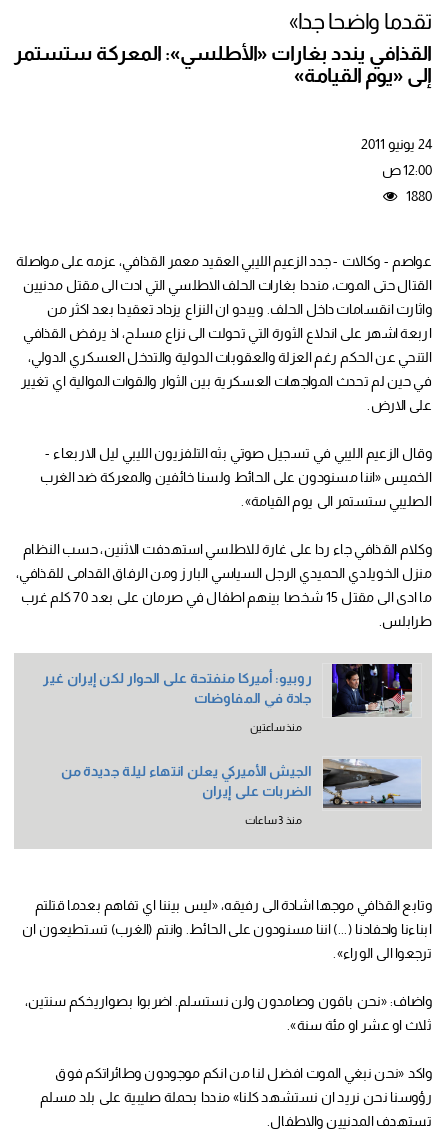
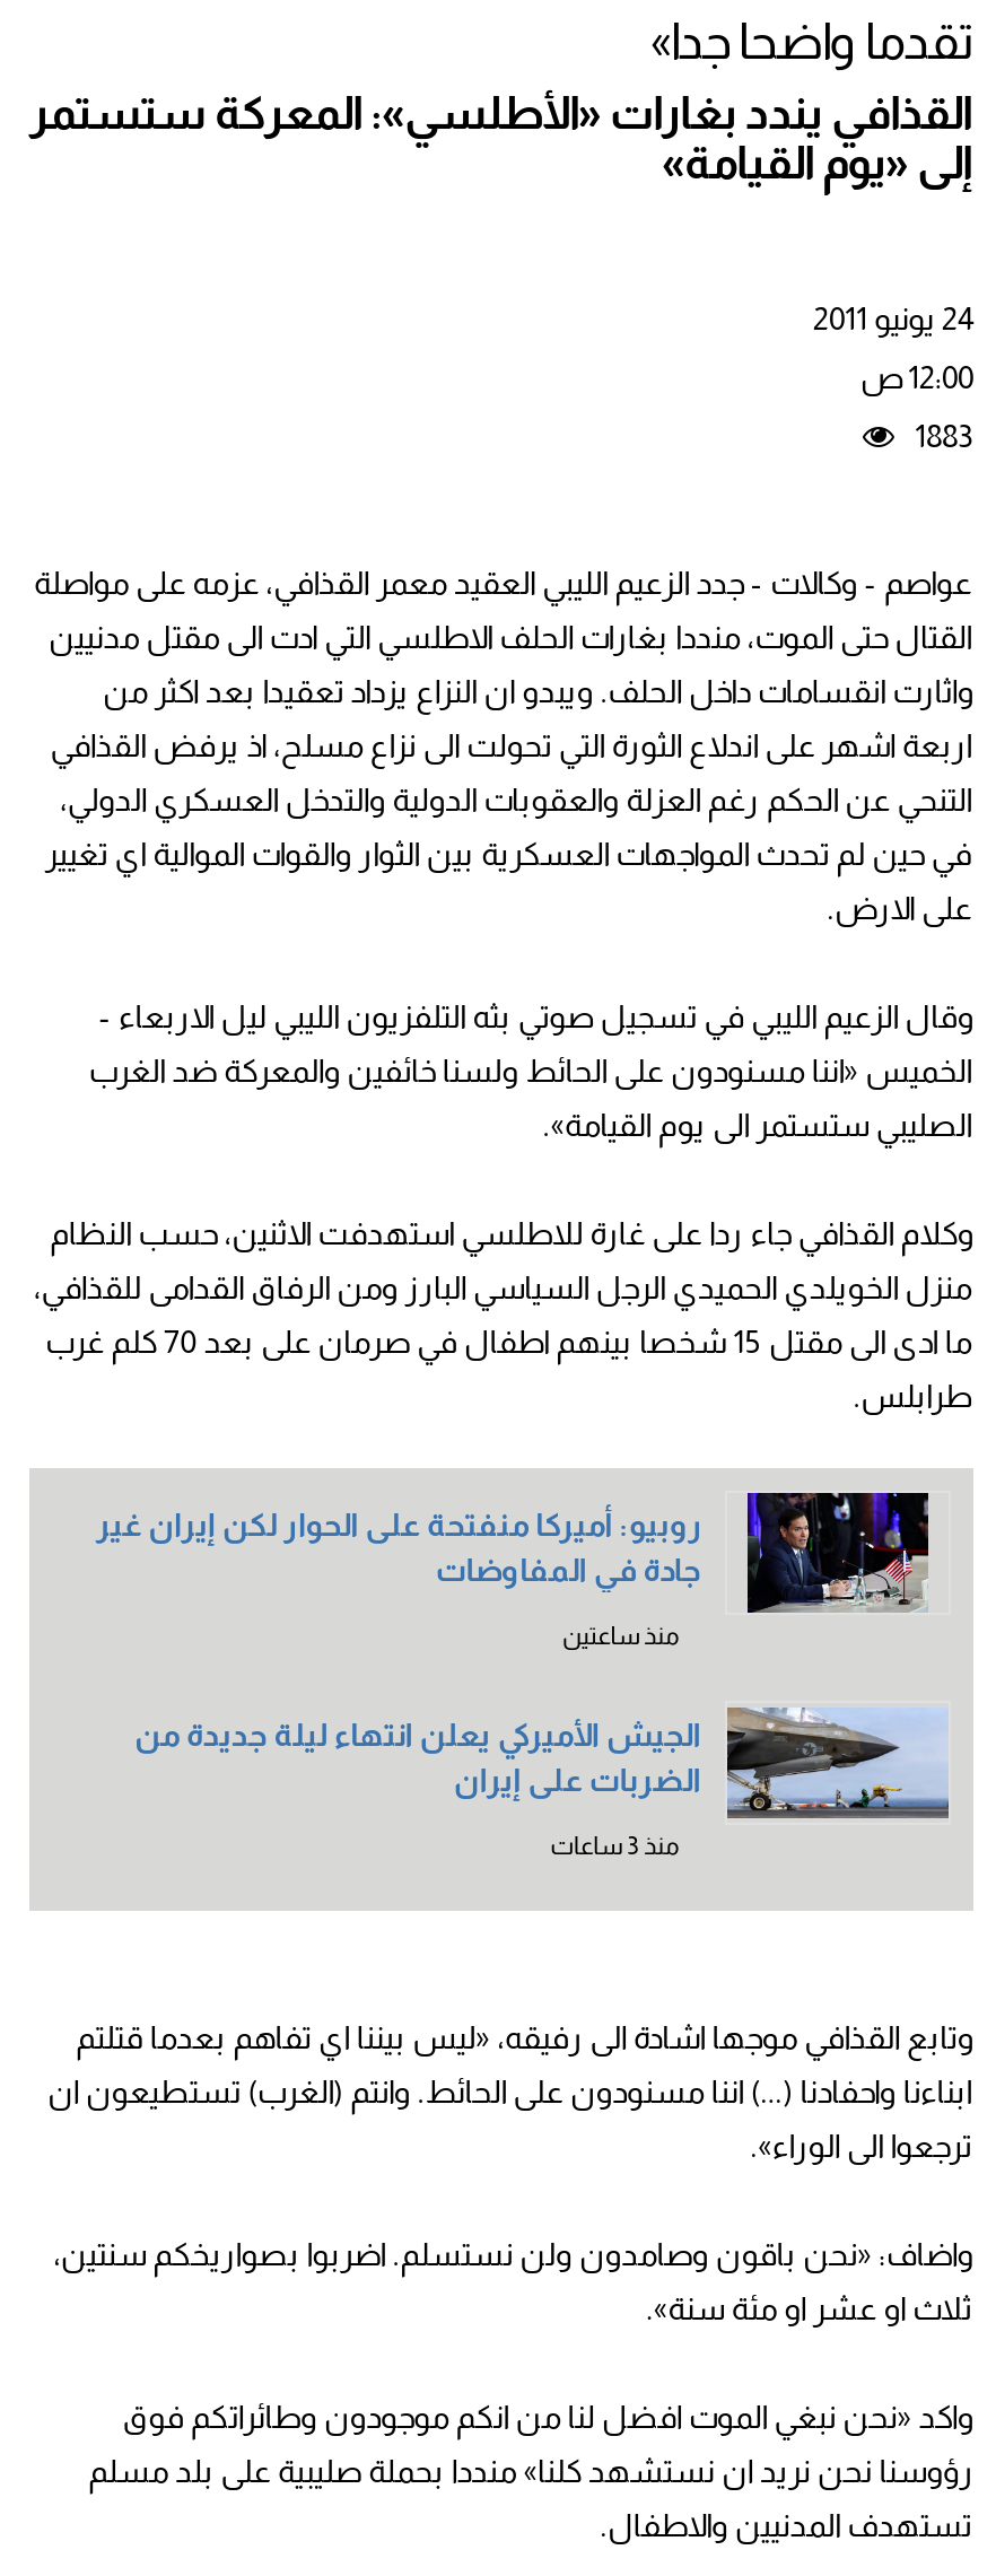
- 1880
+ 1883
